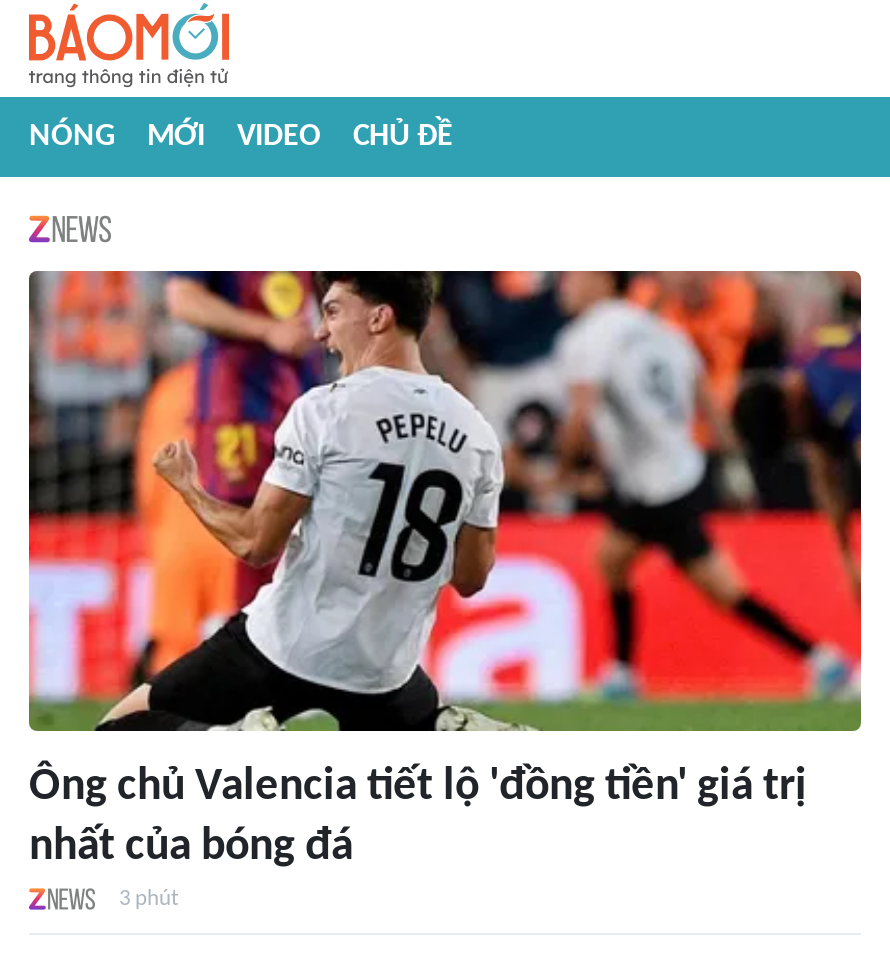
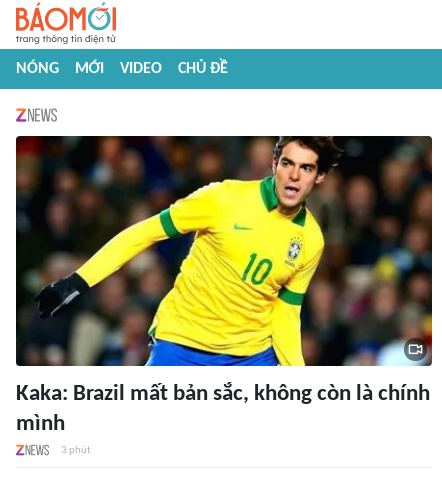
- [image]
- Ông chủ Valencia tiết lộ 'đồng tiền' giá trị
- nhất của bóng đá
+ [image]
+ Kaka: Brazil mất bản sắc, không còn là chính
+ mình
